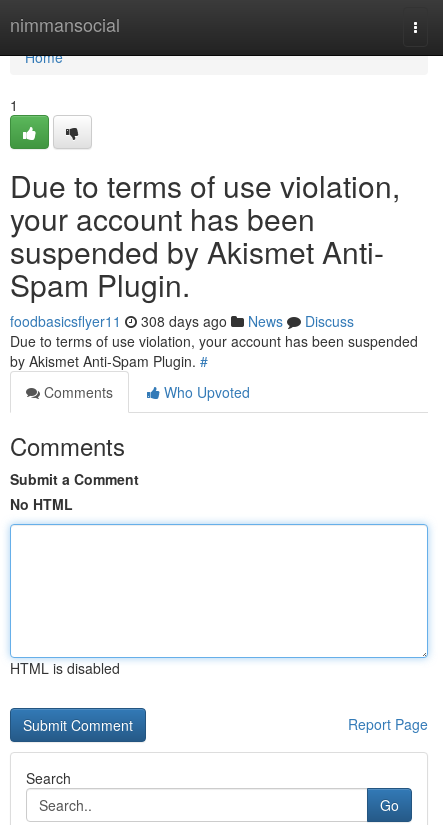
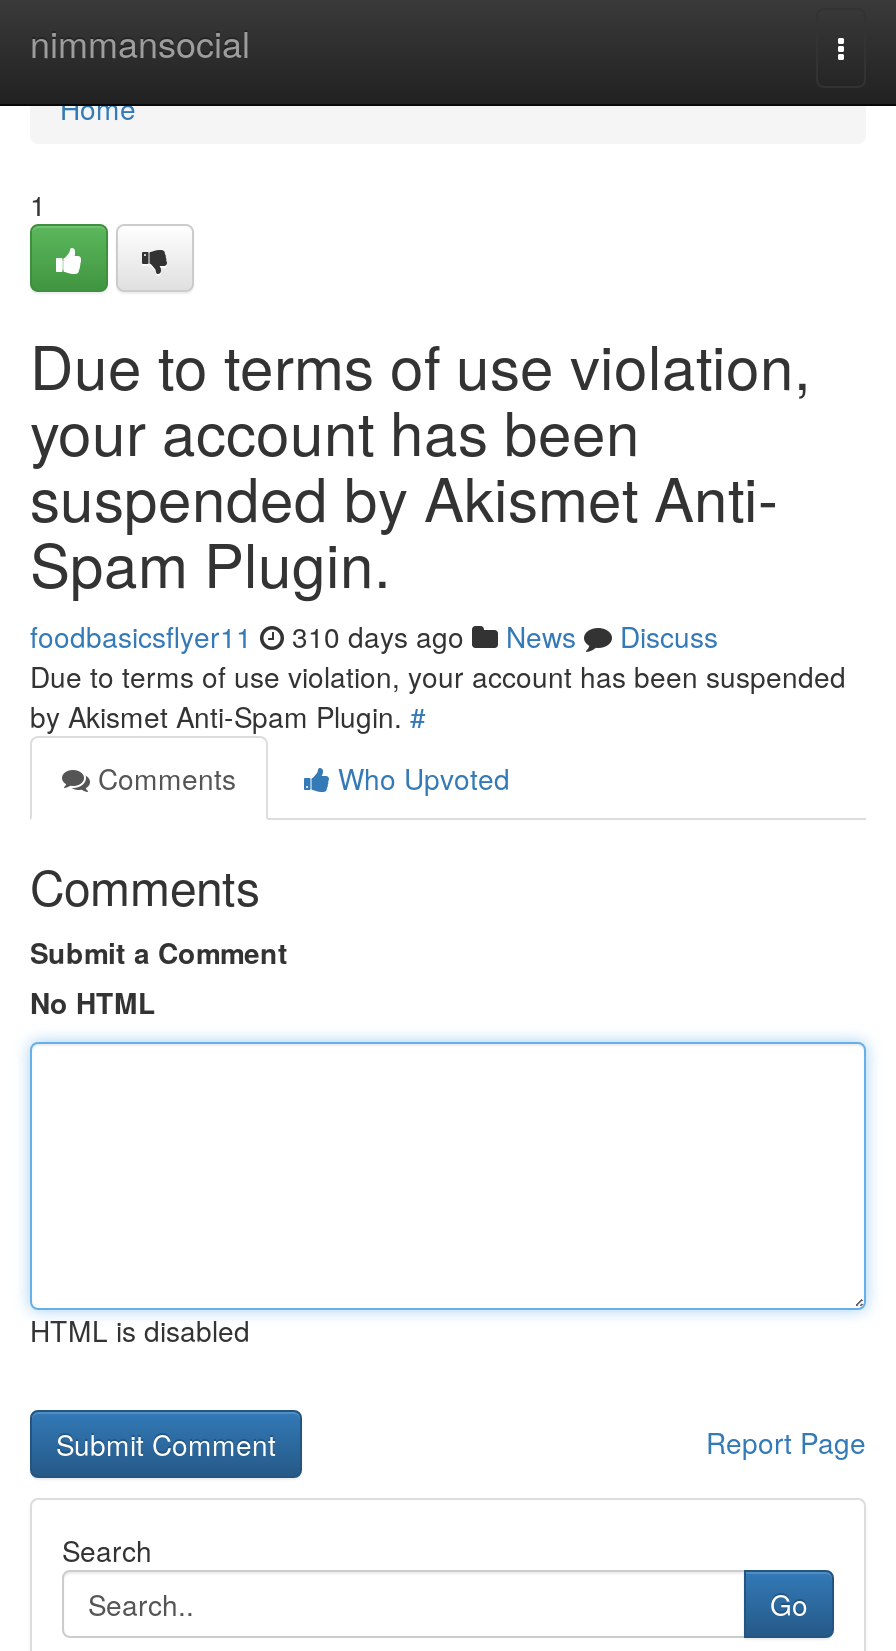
- foodbasicsflyer11 308 days ago News Discuss
+ foodbasicsflyer11 310 days ago News Discuss
